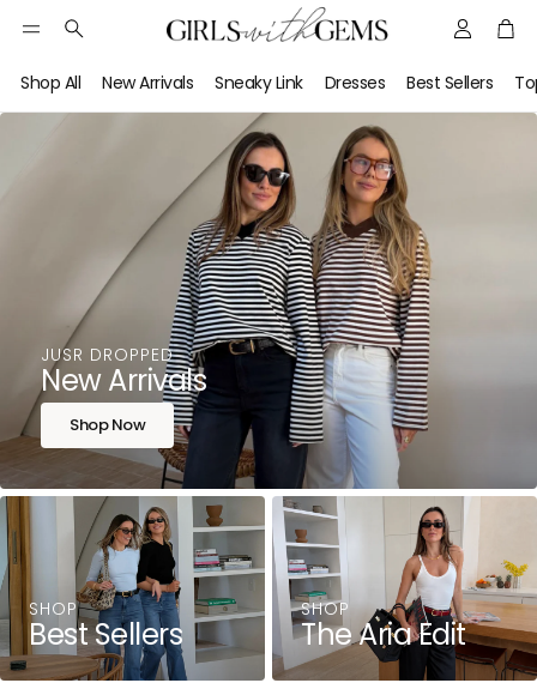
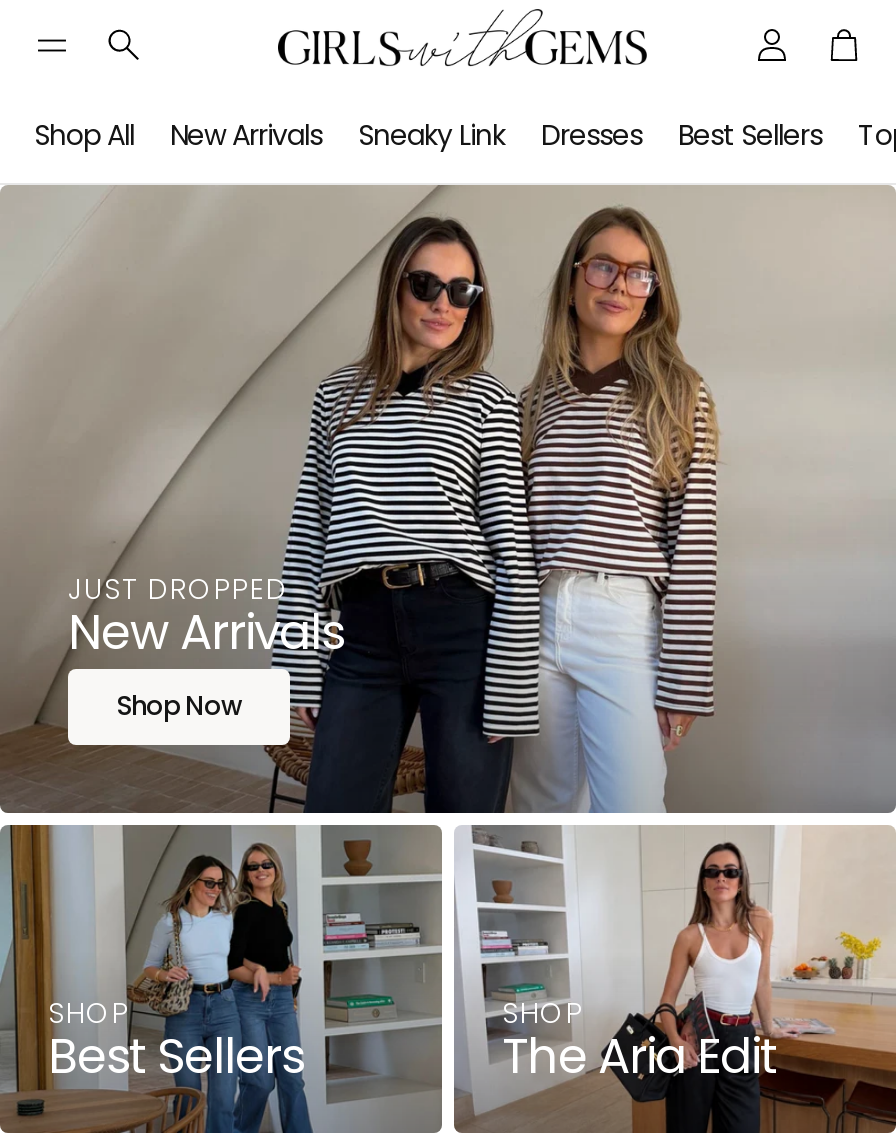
- JUSR DROPPED
+ JUST DROPPED
